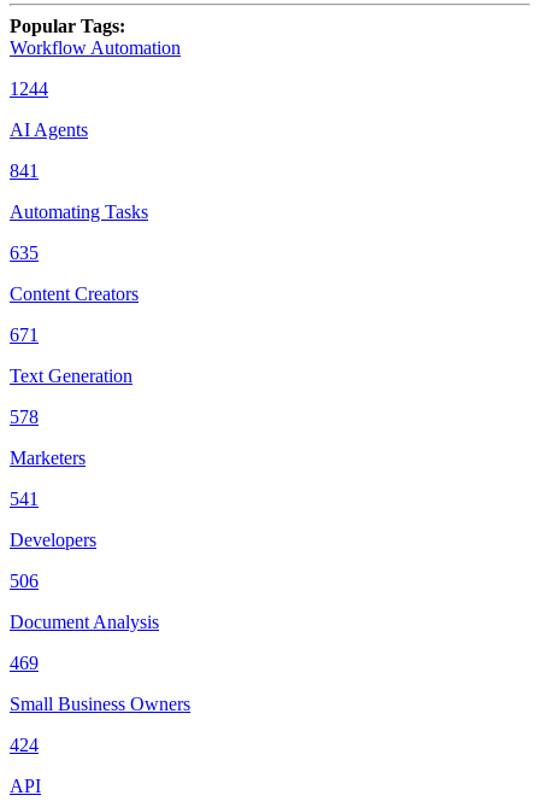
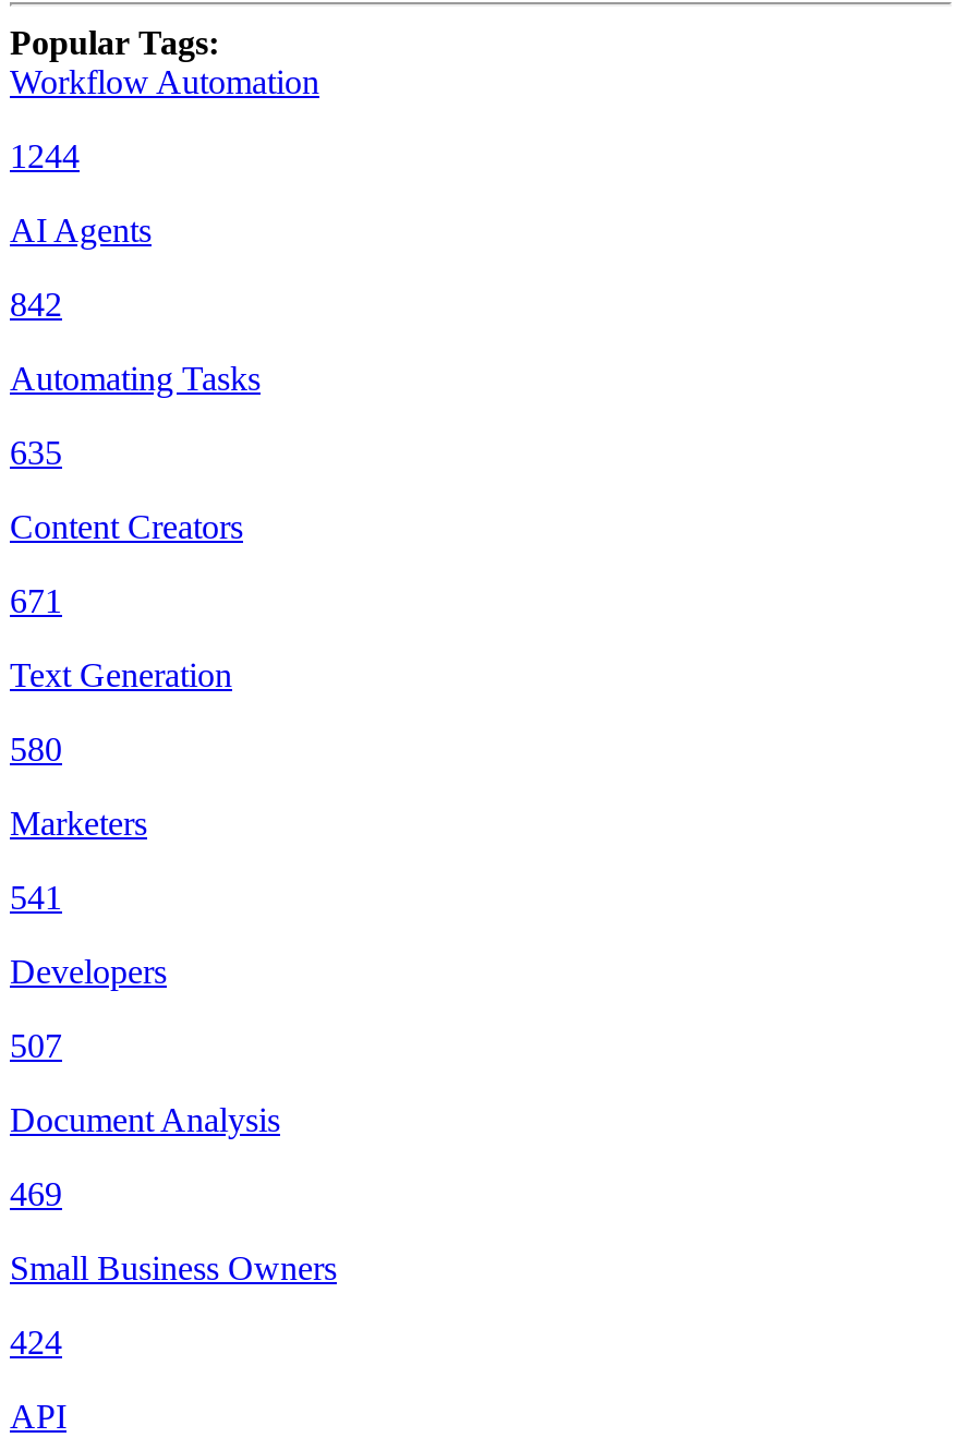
- 841
+ 842

- 578
+ 580

- 506
+ 507
